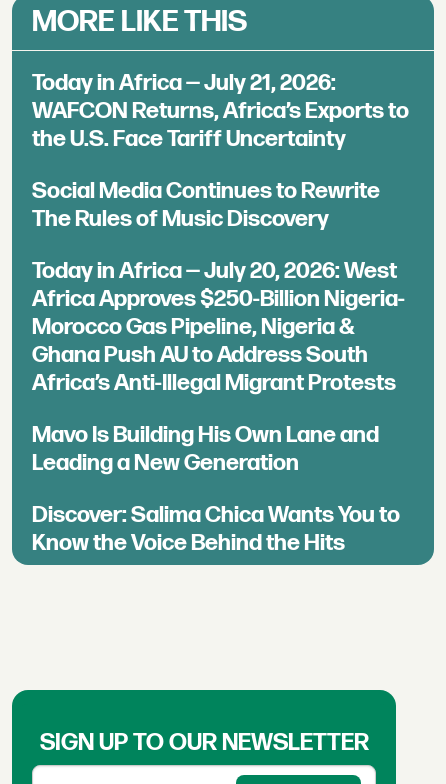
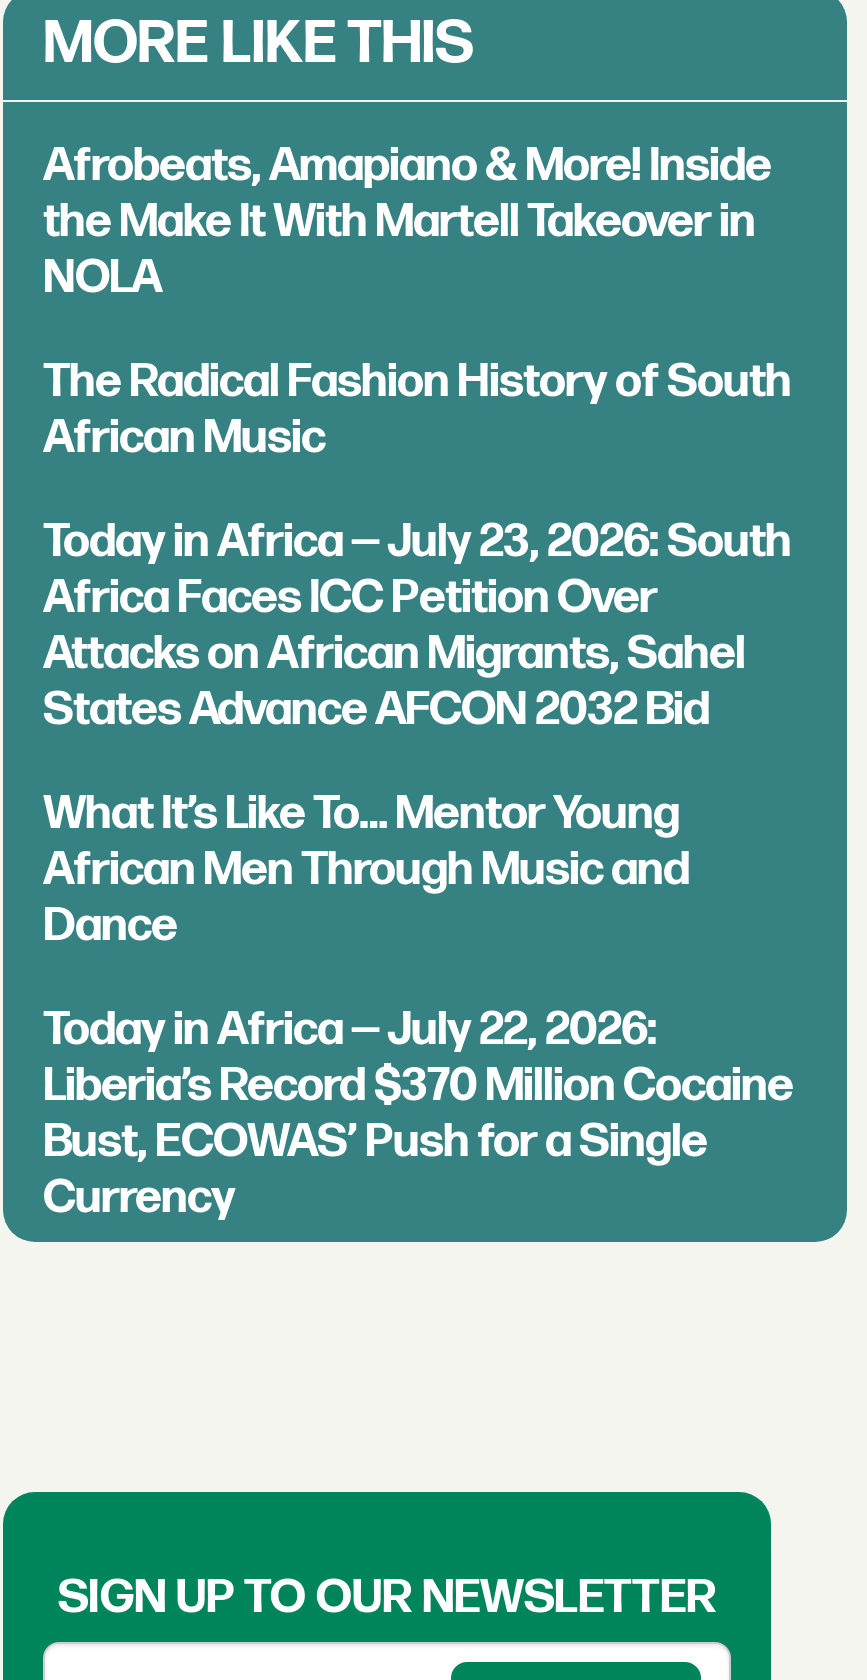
- Today in Africa — July 21, 2026:
- WAFCON Returns, Africa’s Exports to
- the U.S. Face Tariff Uncertainty
+ Afrobeats, Amapiano & More! Inside
+ the Make It With Martell Takeover in
+ NOLA

- Social Media Continues to Rewrite
- The Rules of Music Discovery
+ The Radical Fashion History of South
+ African Music

- Today in Africa — July 20, 2026: West
- Africa Approves $250-Billion Nigeria-
- Morocco Gas Pipeline, Nigeria &
- Ghana Push AU to Address South
- Africa’s Anti-Illegal Migrant Protests
+ Today in Africa — July 23, 2026: South
+ Africa Faces ICC Petition Over
+ Attacks on African Migrants, Sahel
+ States Advance AFCON 2032 Bid

- Mavo Is Building His Own Lane and
- Leading a New Generation
+ What It’s Like To… Mentor Young
+ African Men Through Music and
+ Dance

- Discover: Salima Chica Wants You to
- Know the Voice Behind the Hits
+ Today in Africa — July 22, 2026:
+ Liberia’s Record $370 Million Cocaine
+ Bust, ECOWAS’ Push for a Single
+ Currency
